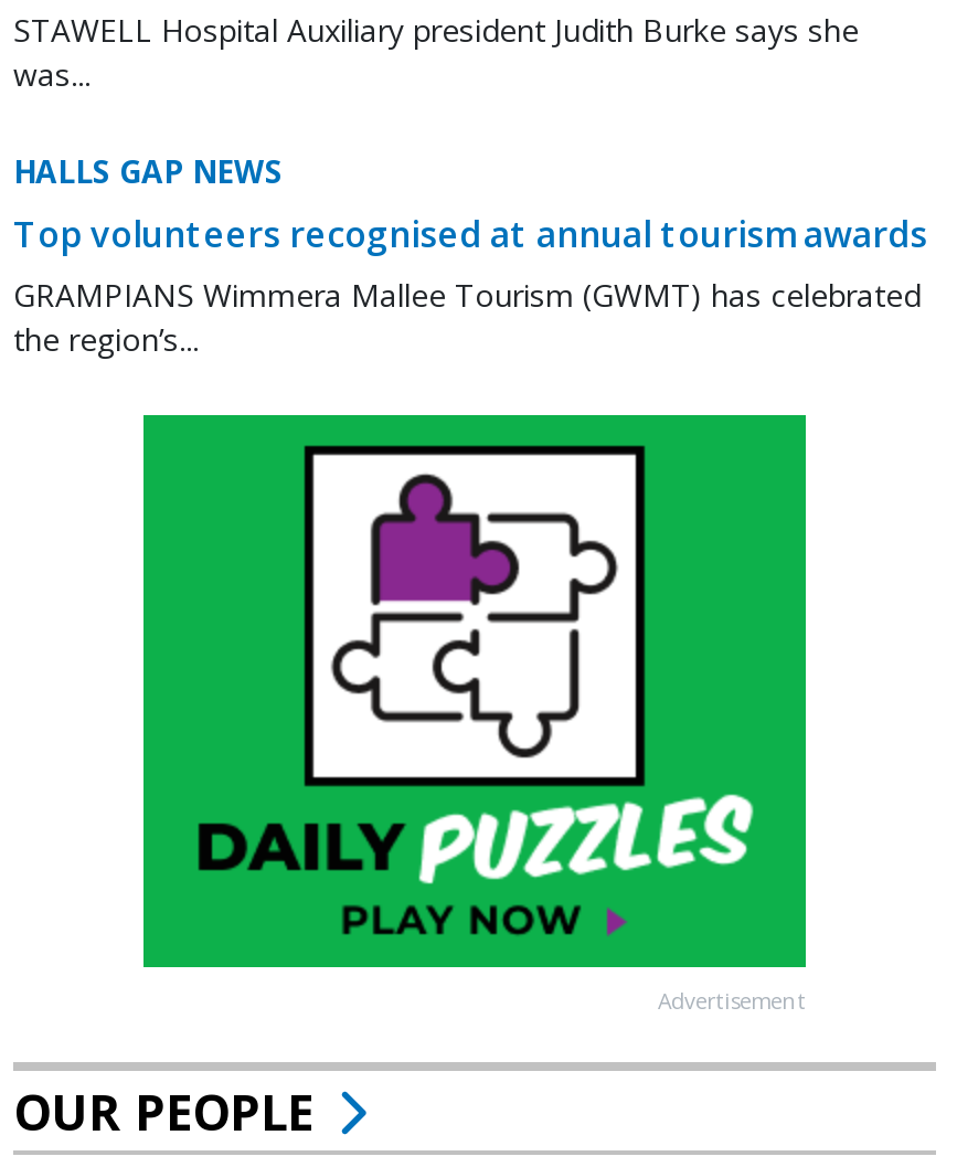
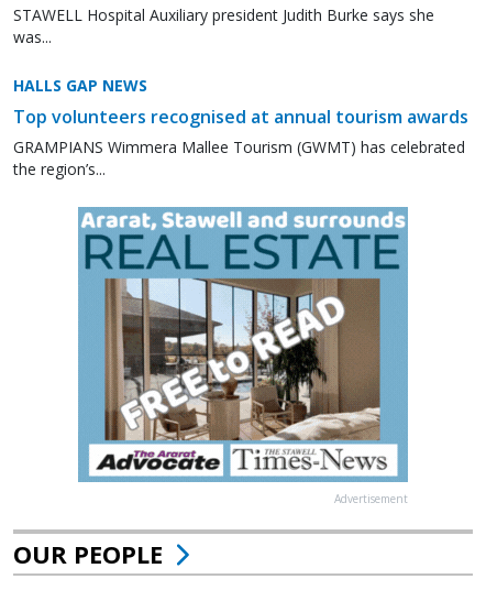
- [image]
+ [image]
